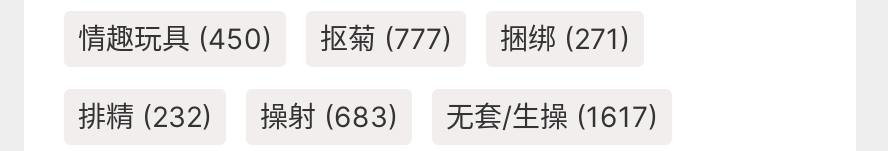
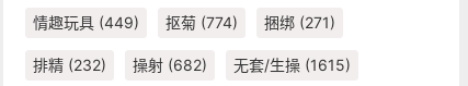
- 情趣玩具(450)
+ 情趣玩具(449)

- 抠菊(777)
+ 抠菊(774)

- 操射(683)
+ 操射(682)

- 无套/生操(1617)
+ 无套/生操(1615)
